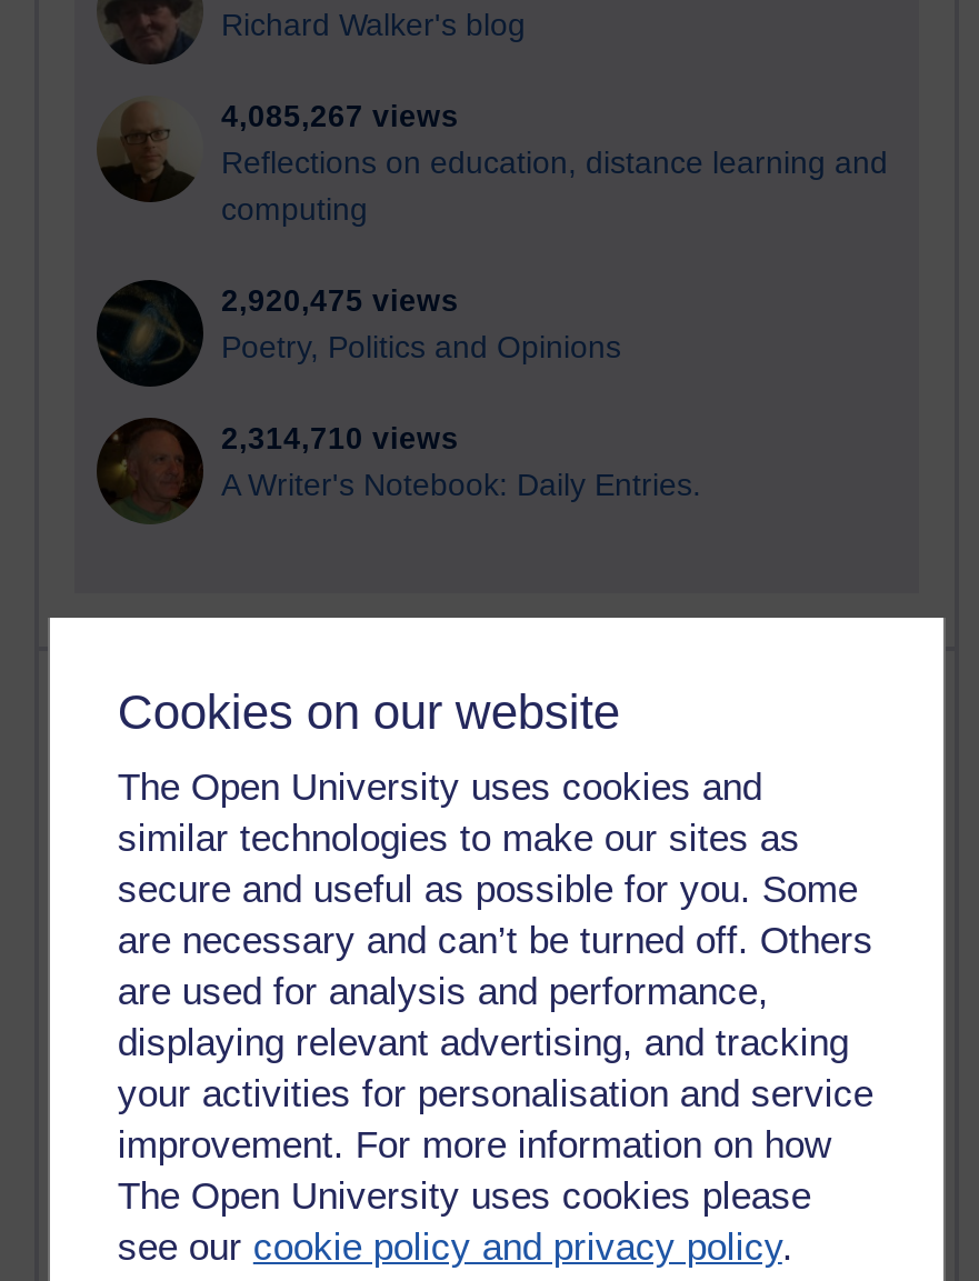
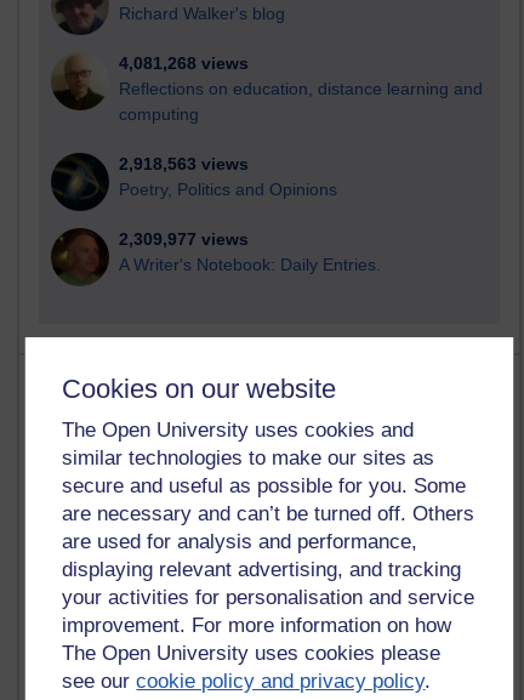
- 4,085,267 views
+ 4,081,268 views

- 2,920,475 views
+ 2,918,563 views

- 2,314,710 views
+ 2,309,977 views
